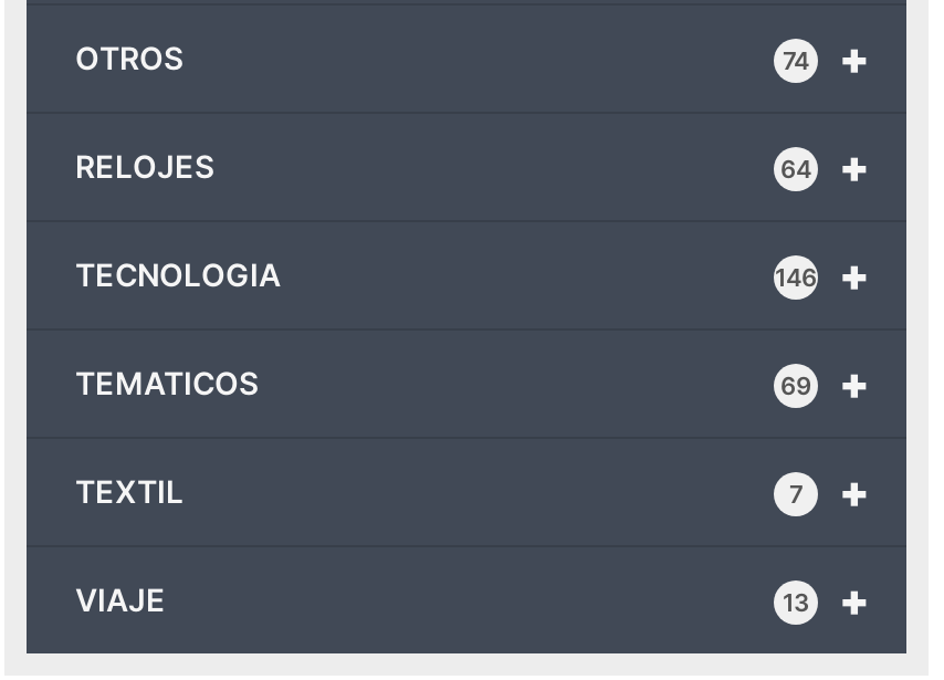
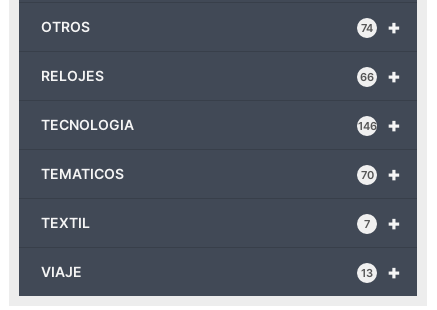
- 64
+ 66

- 69
+ 70
